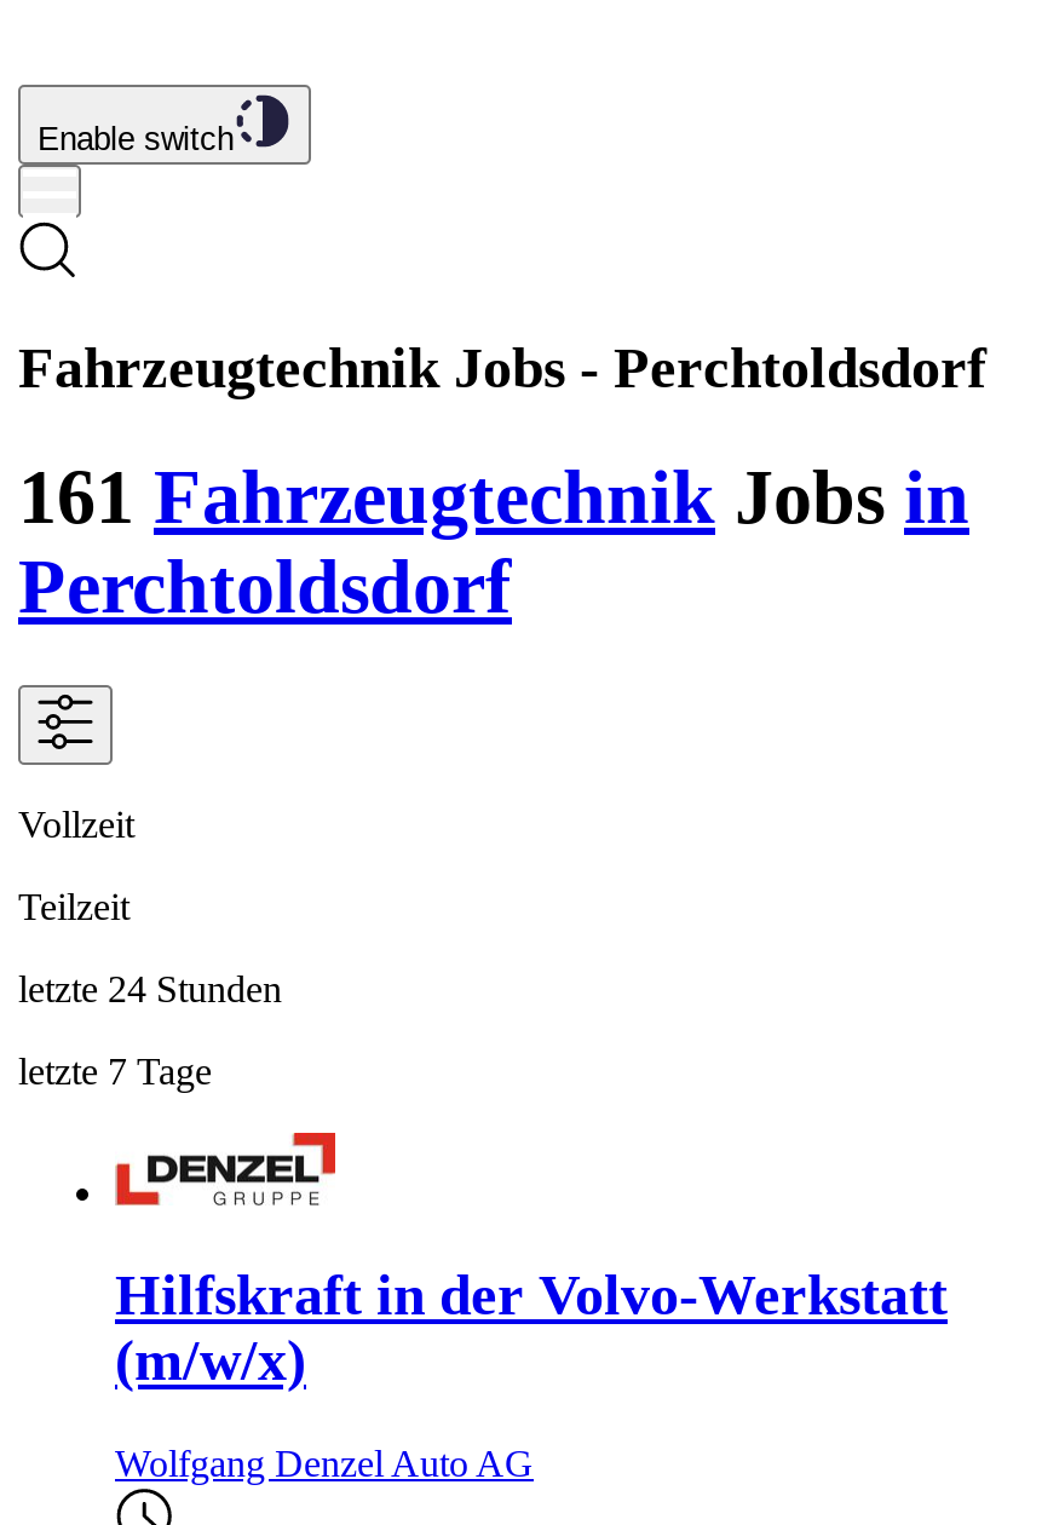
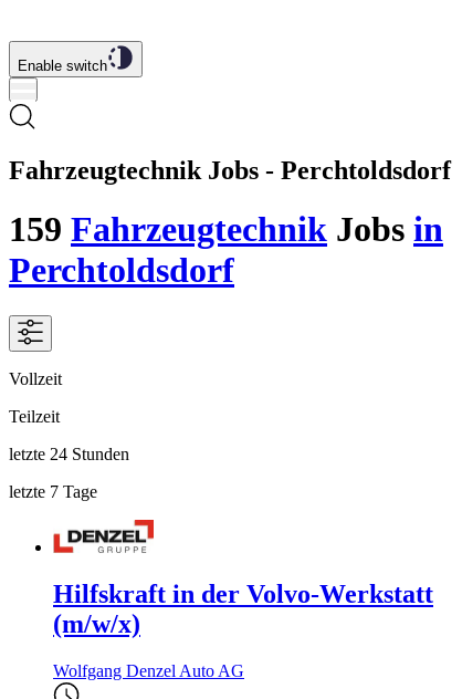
- 161 Fahrzeugtechnik Jobs in
+ 159 Fahrzeugtechnik Jobs in
